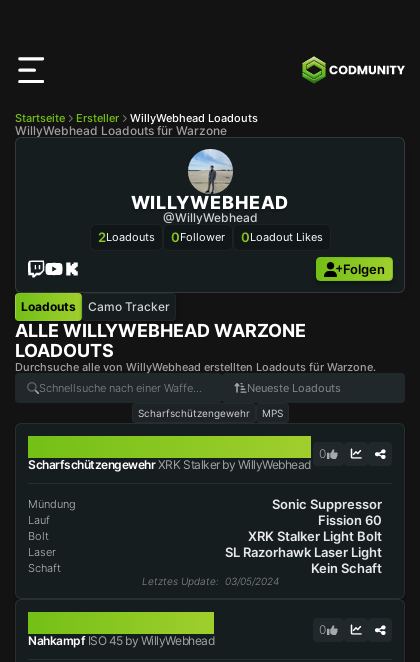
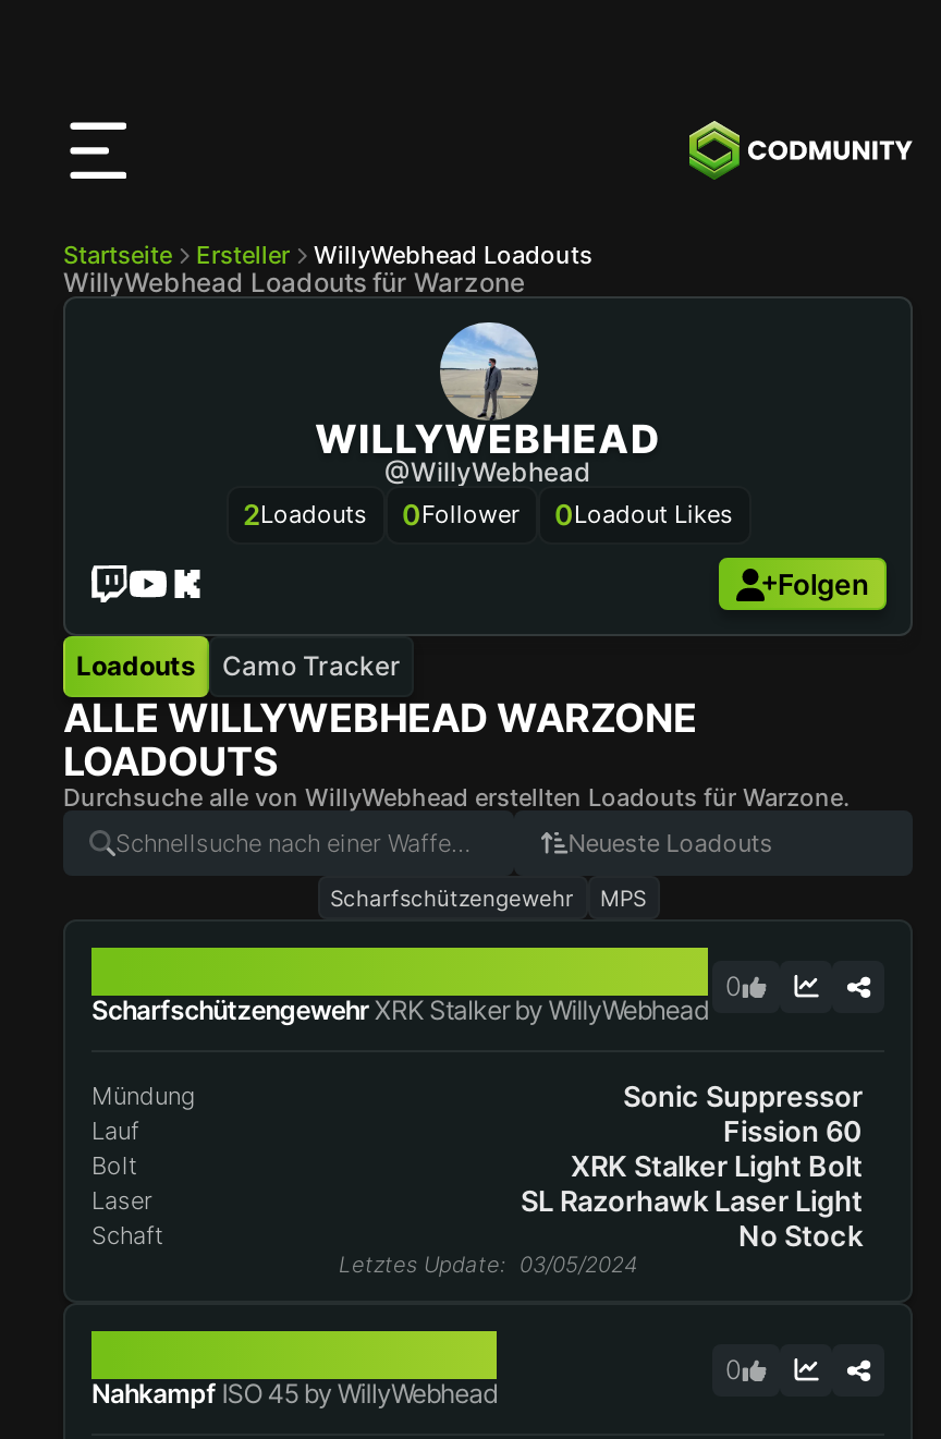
- Kein Schaft
+ No Stock
